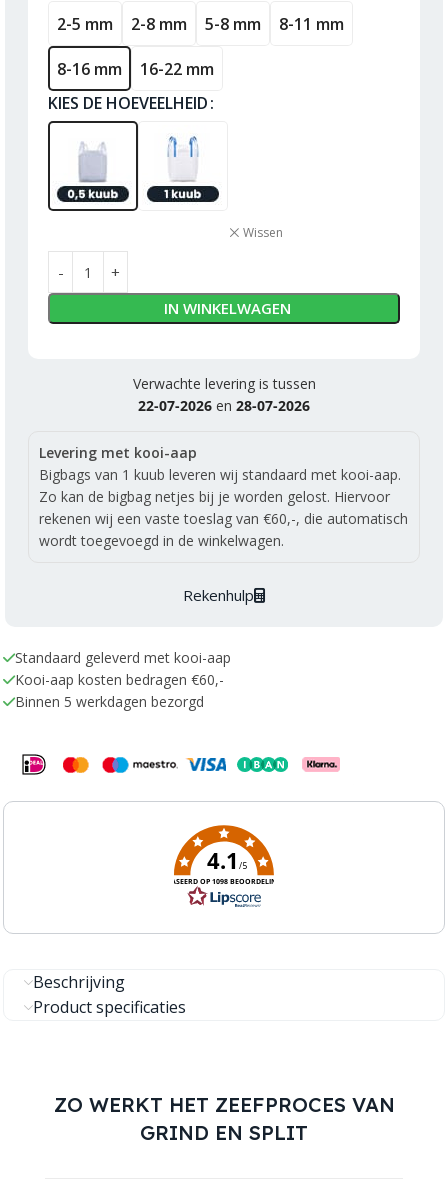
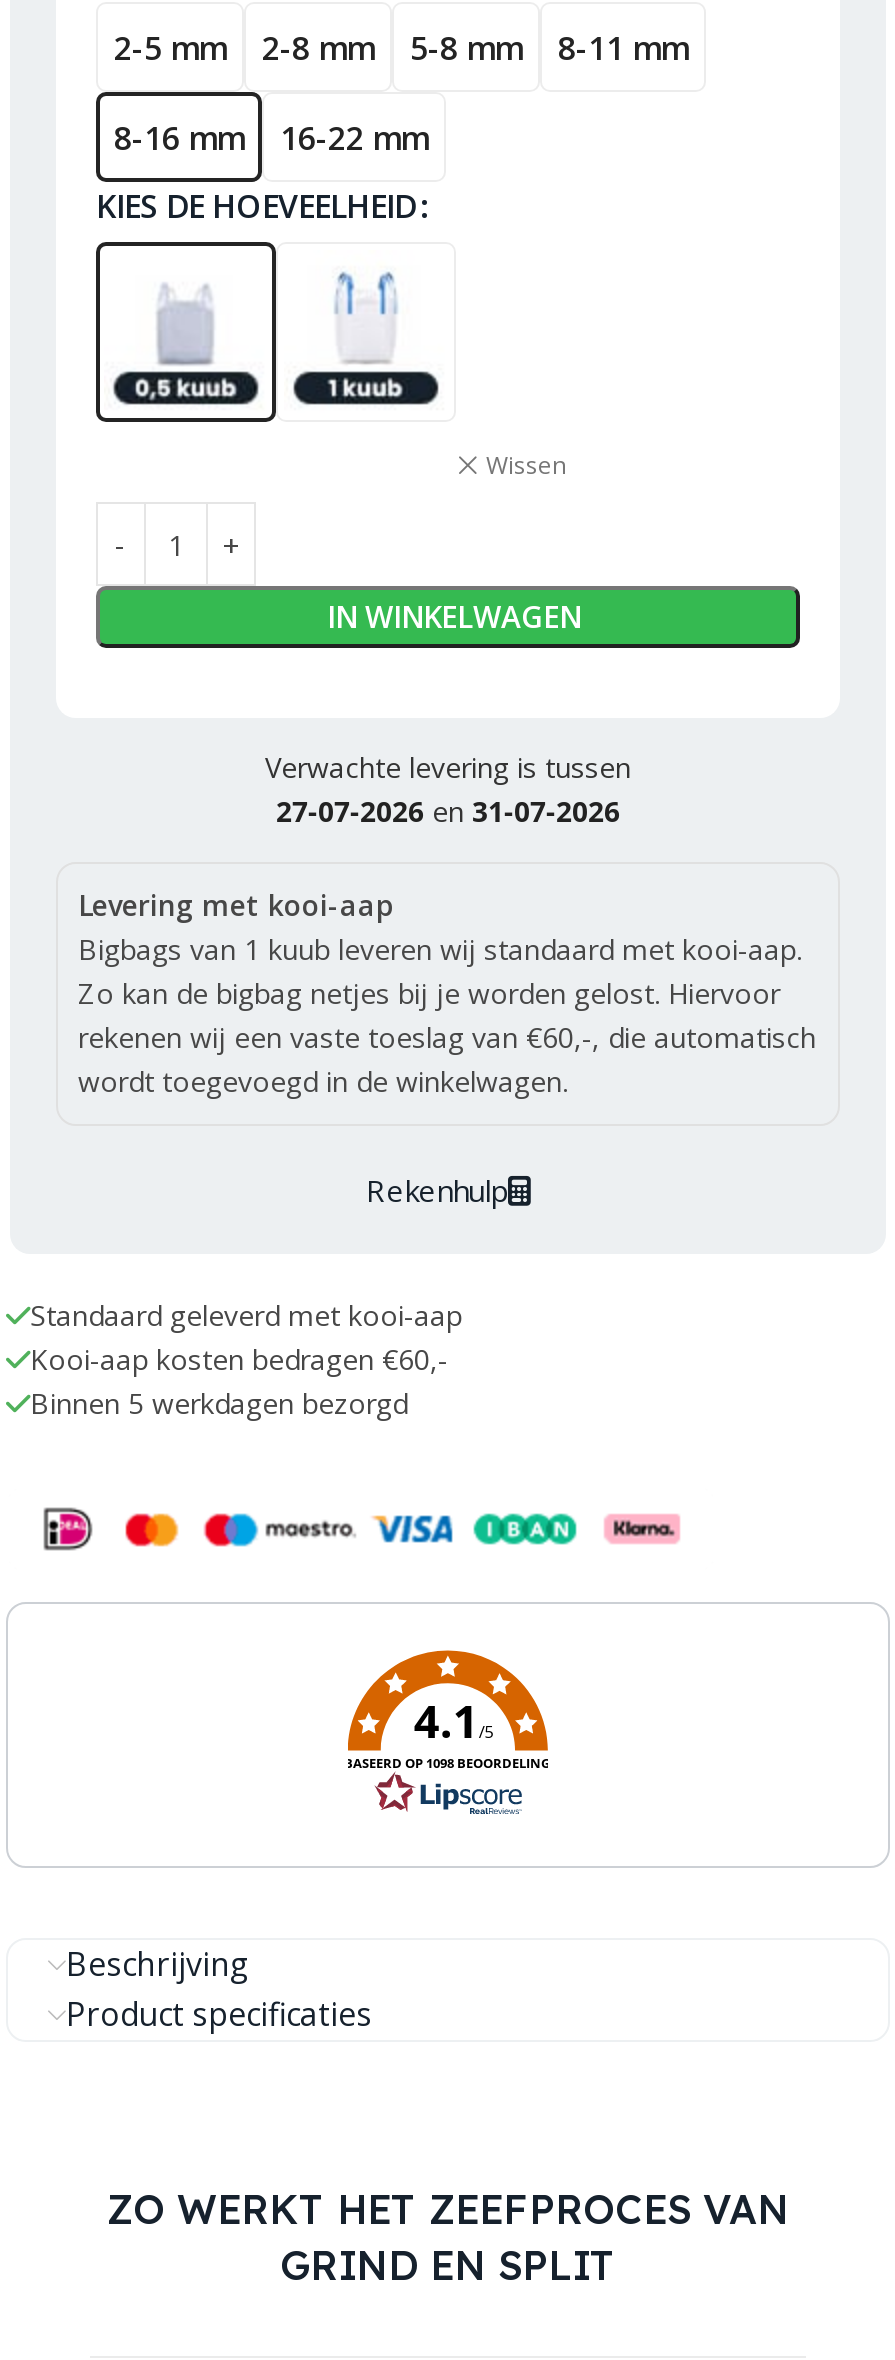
- 22-07-2026 en 28-07-2026
+ 27-07-2026 en 31-07-2026
